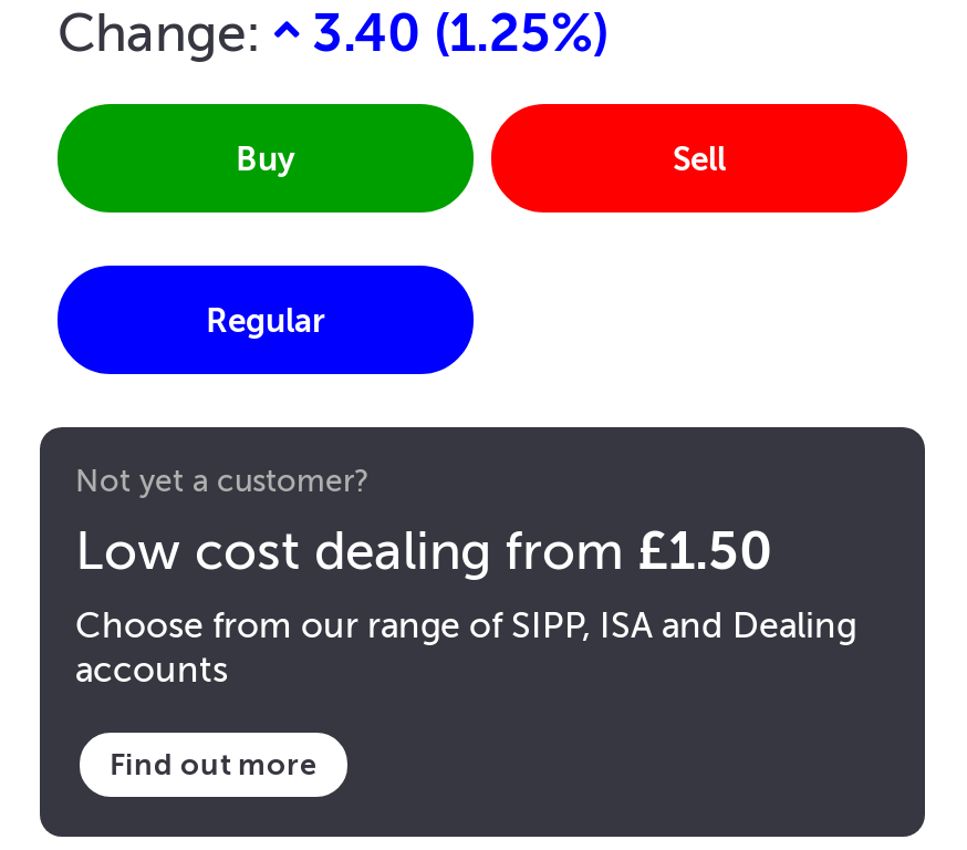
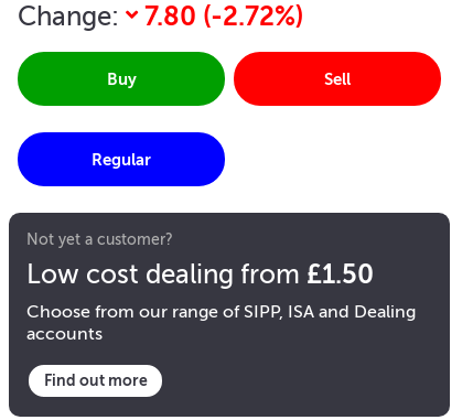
- Change: 3.40 (1.25%)
+ Change: 7.80 (-2.72%)
